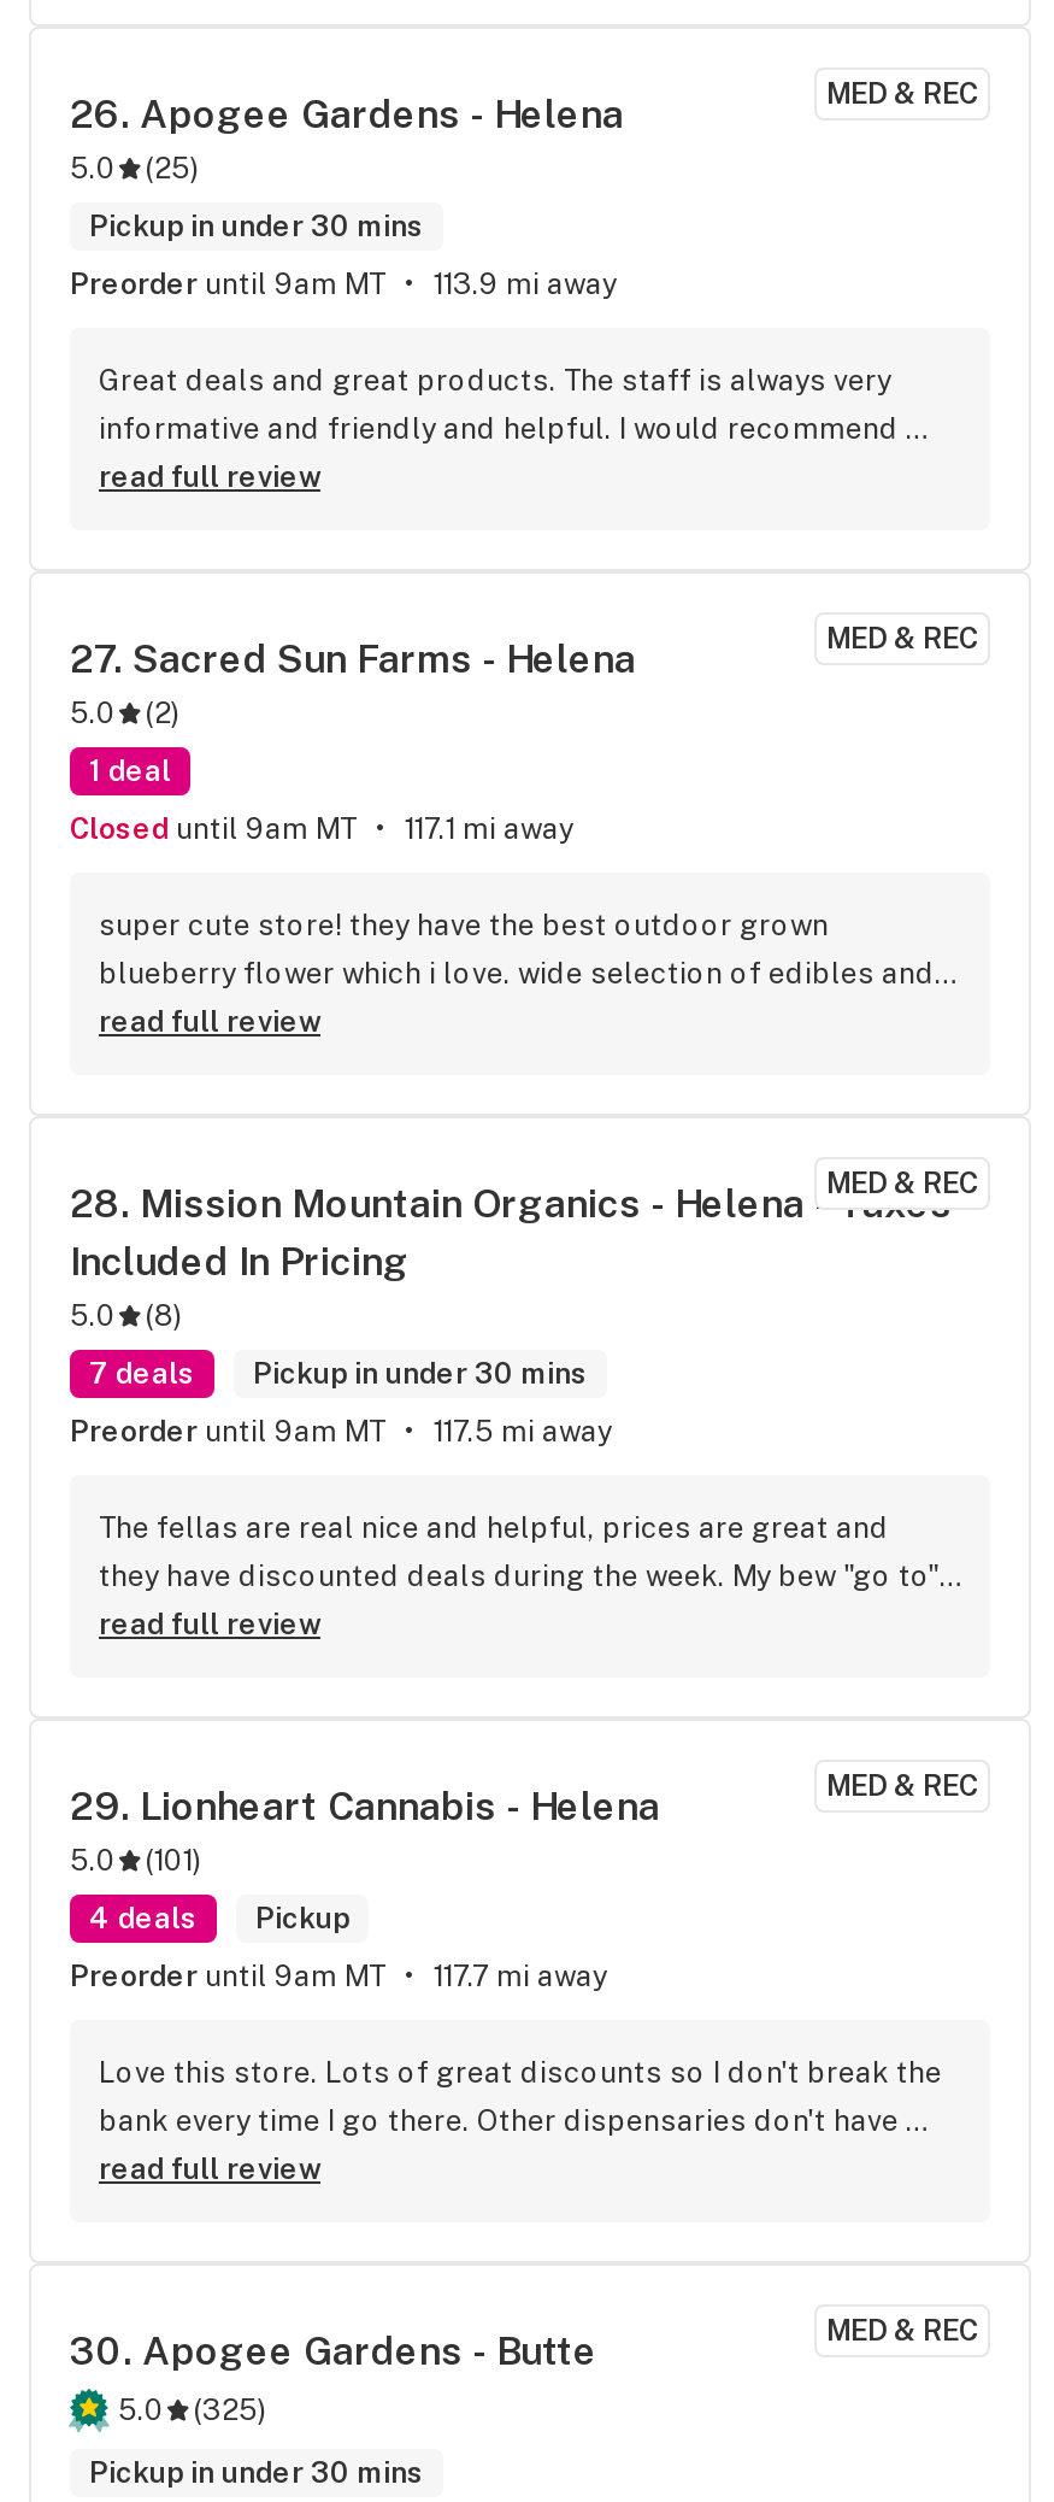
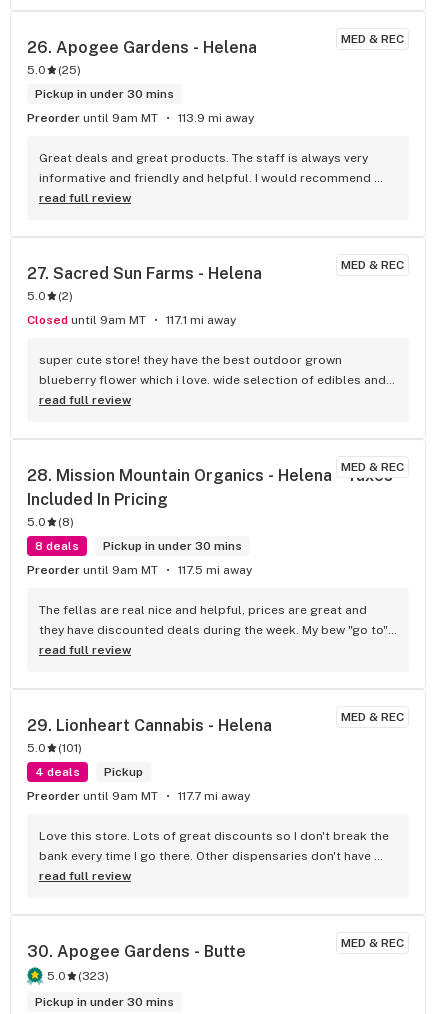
- 1 deal

- 7 deals Pickup in under 30 mins
+ 8 deals Pickup in under 30 mins

- 5.0 (325)
+ 5.0 (323)
